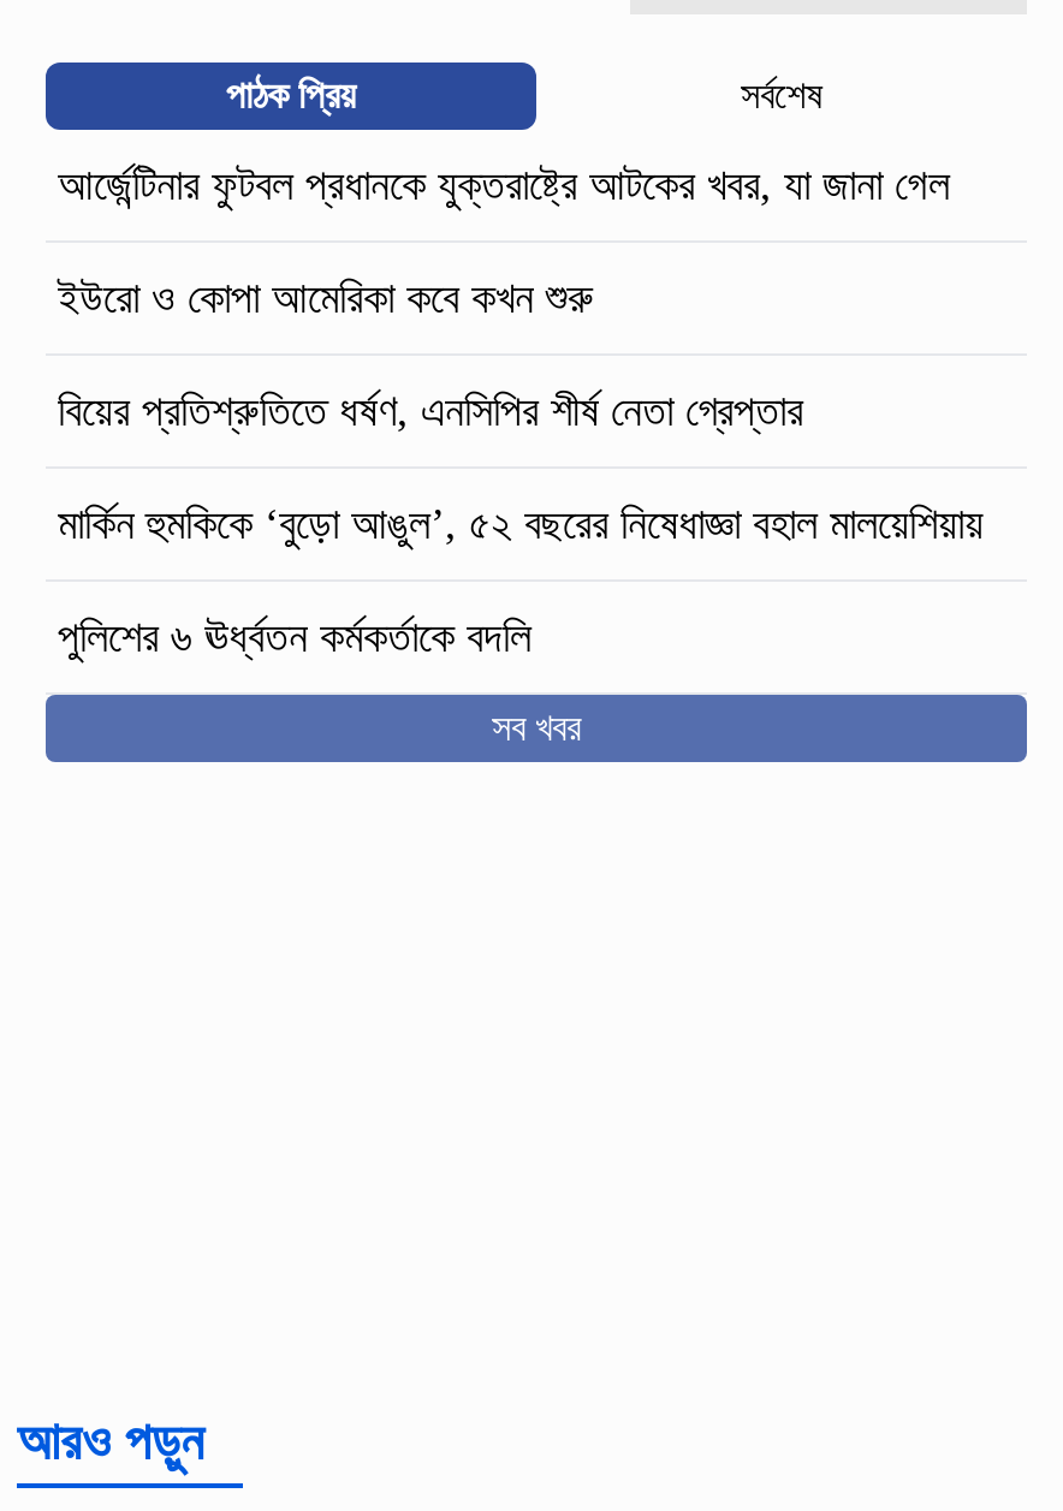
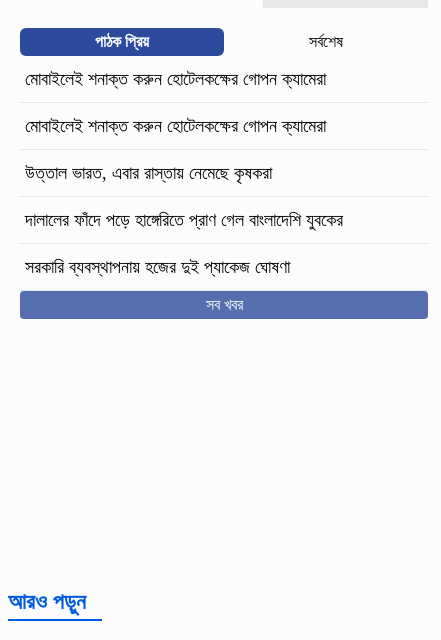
- আর্জেন্টিনার ফুটবল প্রধানকে যুক্তরাষ্ট্রে আটকের খবর, যা জানা গেল
+ মোবাইলেই শনাক্ত করুন হোটেলকক্ষের গোপন ক্যামেরা

- ইউরো ও কোপা আমেরিকা কবে কখন শুরু
+ মোবাইলেই শনাক্ত করুন হোটেলকক্ষের গোপন ক্যামেরা

- বিয়ের প্রতিশ্রুতিতে ধর্ষণ, এনসিপির শীর্ষ নেতা গ্রেপ্তার
+ উত্তাল ভারত, এবার রাস্তায় নেমেছে কৃষকরা

- মার্কিন হুমকিকে ‘বুড়ো আঙুল’, ৫২ বছরের নিষেধাজ্ঞা বহাল মালয়েশিয়ায়
+ দালালের ফাঁদে পড়ে হাঙ্গেরিতে প্রাণ গেল বাংলাদেশি যুবকের

- পুলিশের ৬ ঊর্ধ্বতন কর্মকর্তাকে বদলি
+ সরকারি ব্যবস্থাপনায় হজের দুই প্যাকেজ ঘোষণা
